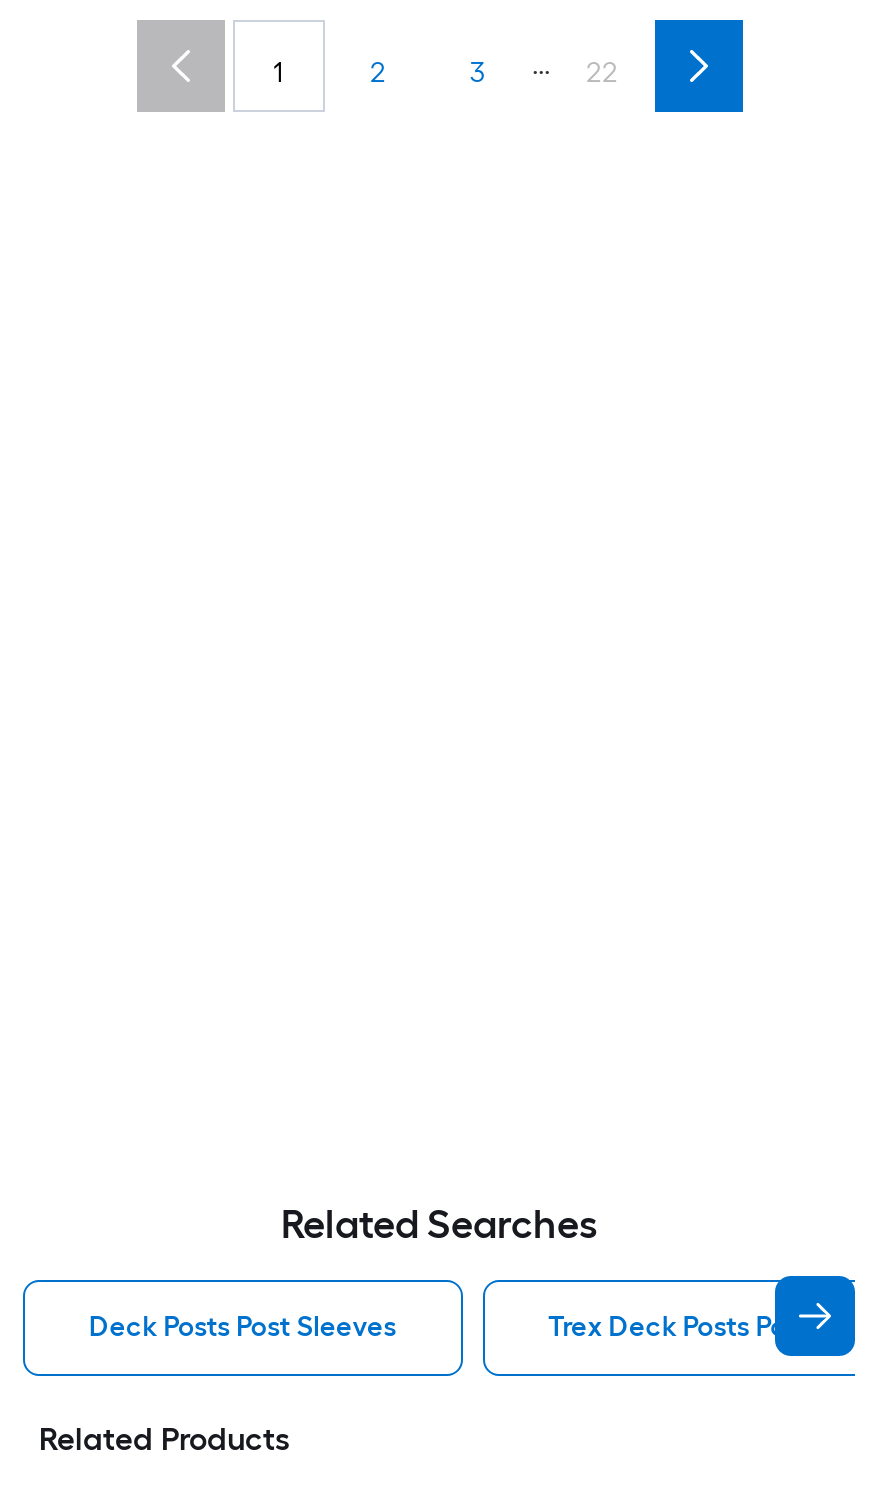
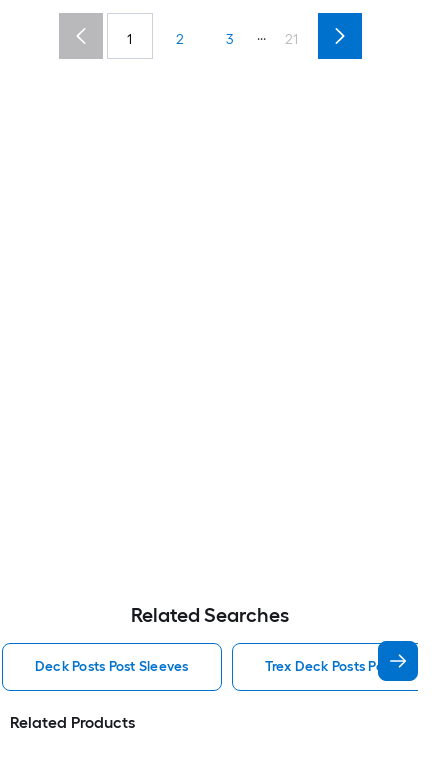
- 22
+ 21
